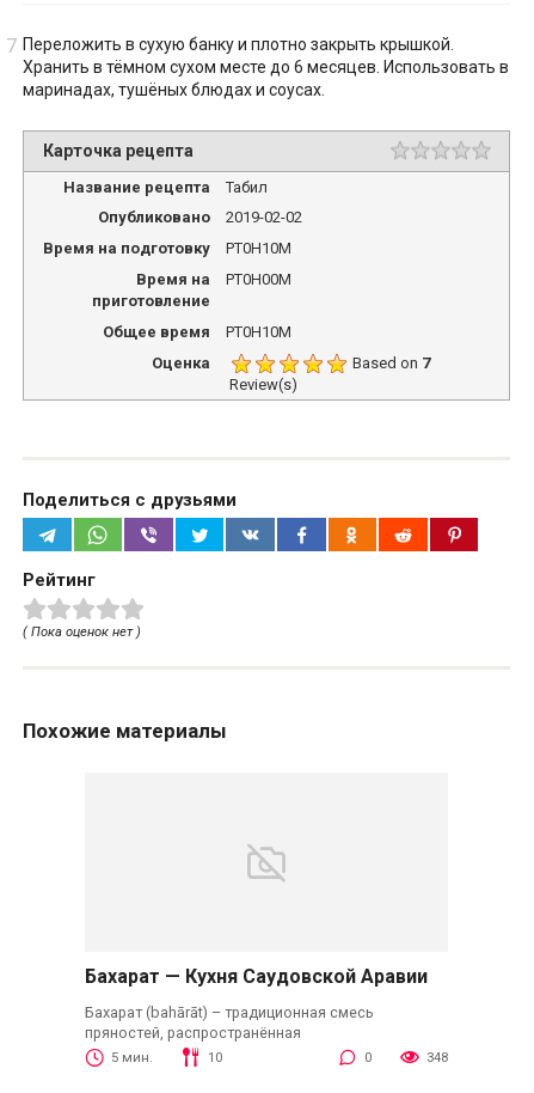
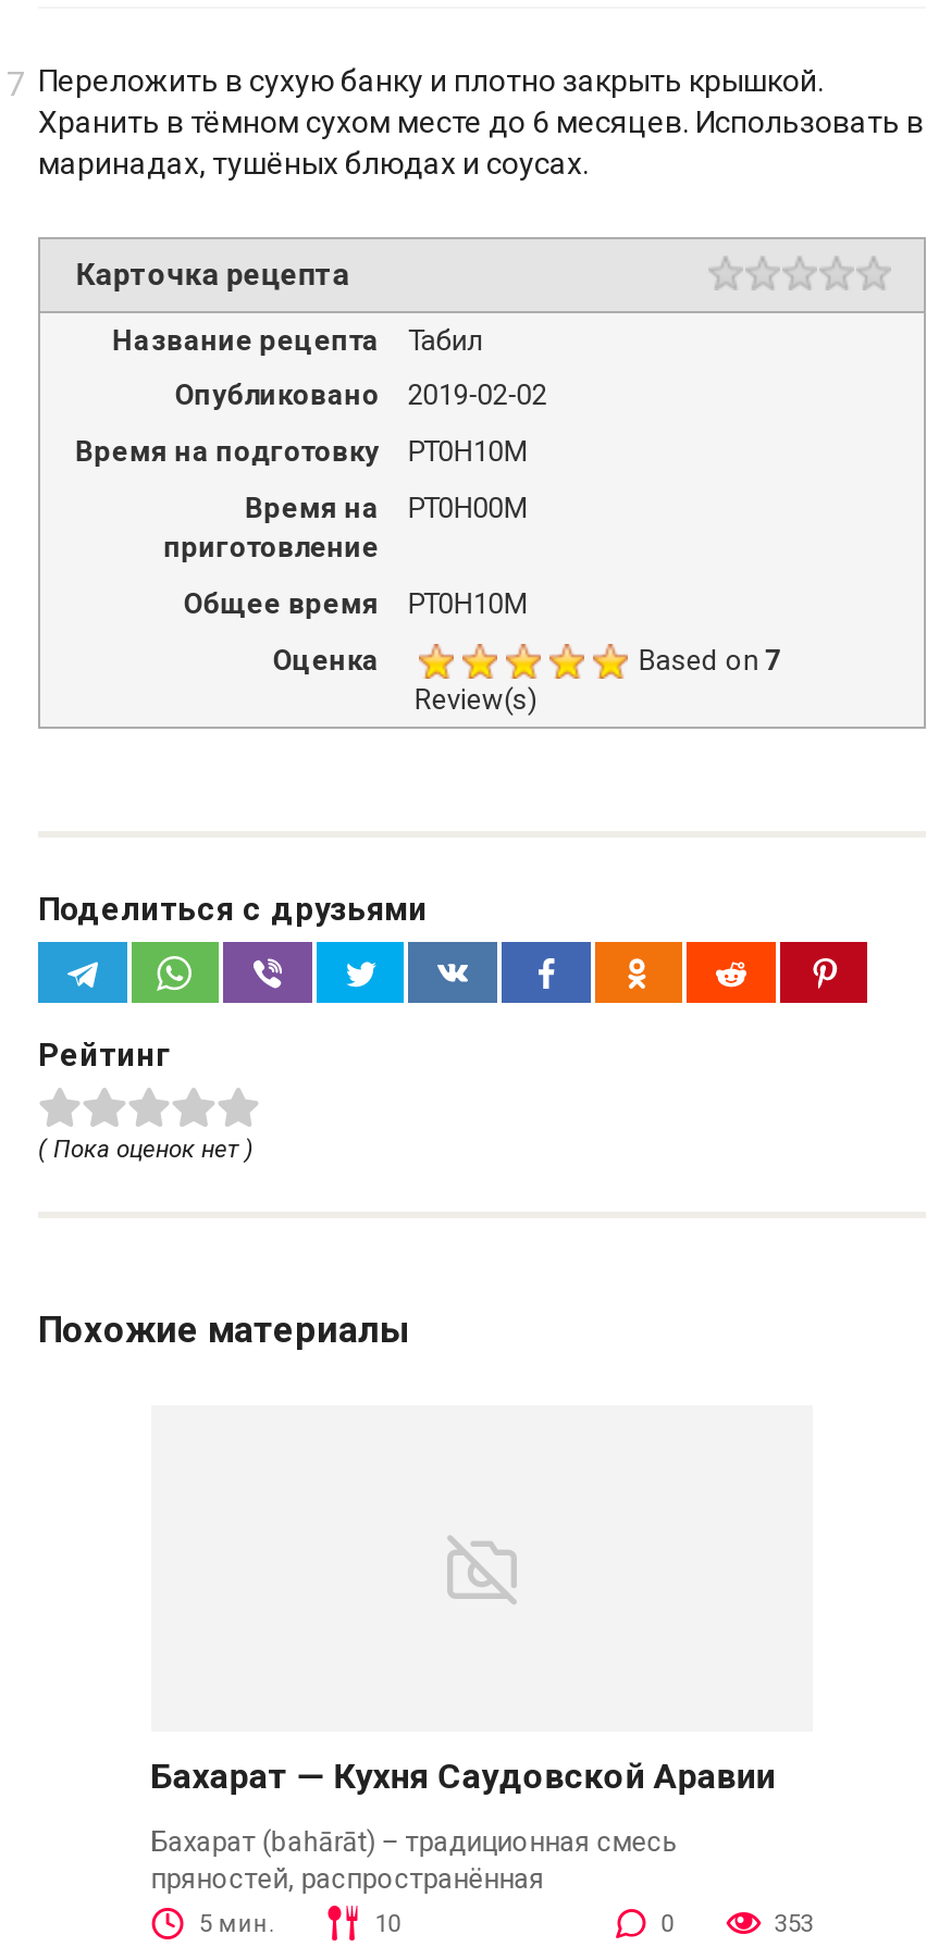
- 348
+ 353
